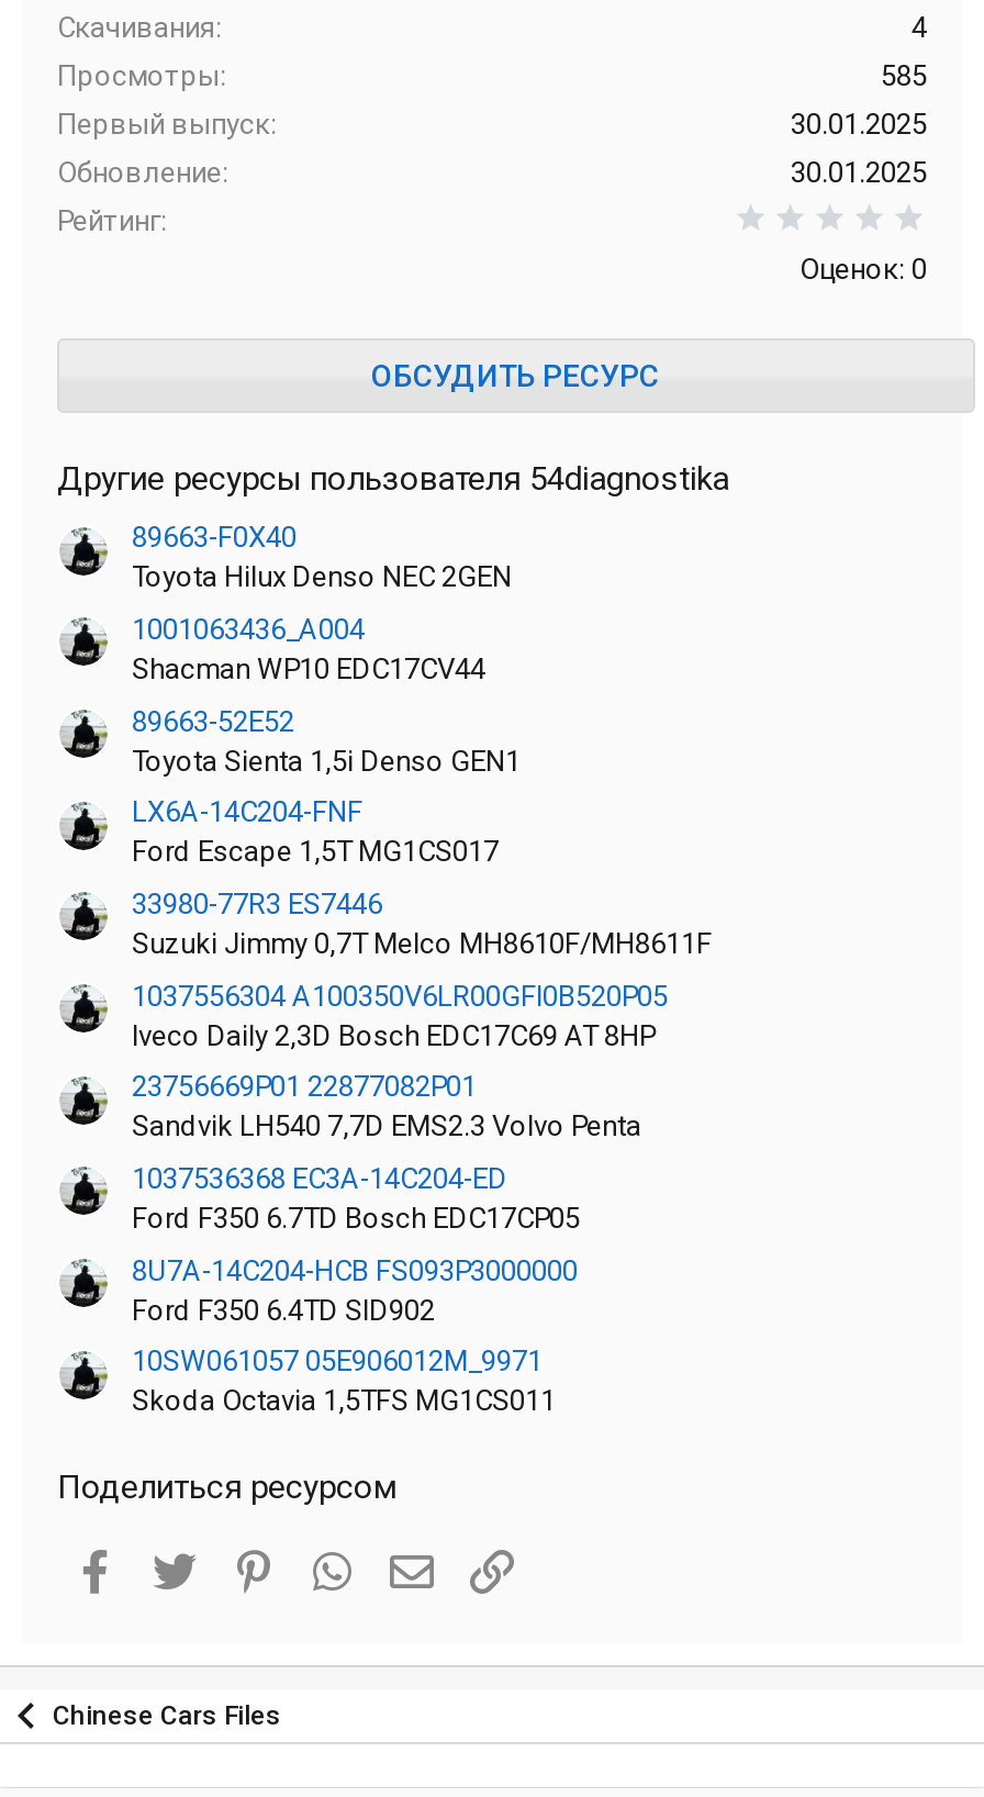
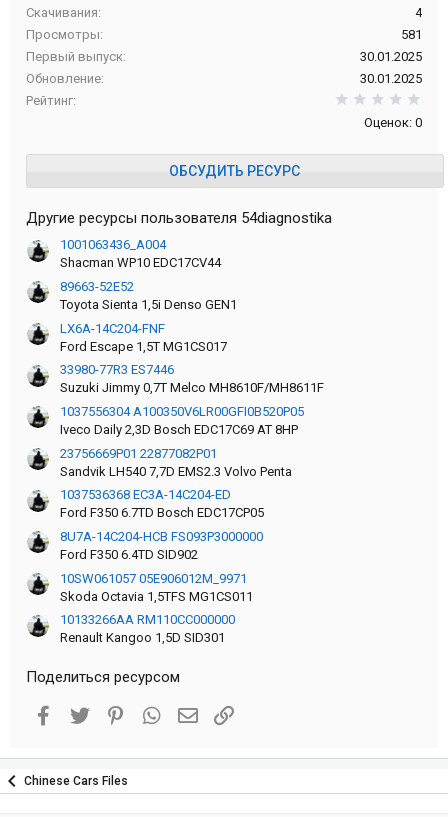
- 585
+ 581

- 89663-F0X40
- Toyota Hilux Denso NEC 2GEN

moved up: 1001063436_A004 | Shacman WP10 EDC17CV44 | 89663-52E52 | ... | 10SW061057 05E906012M_9971 | Skoda Octavia 1,5TFS MG1CS011

+ 10133266AA RM110CC000000
+ Renault Kangoo 1,5D SID301
